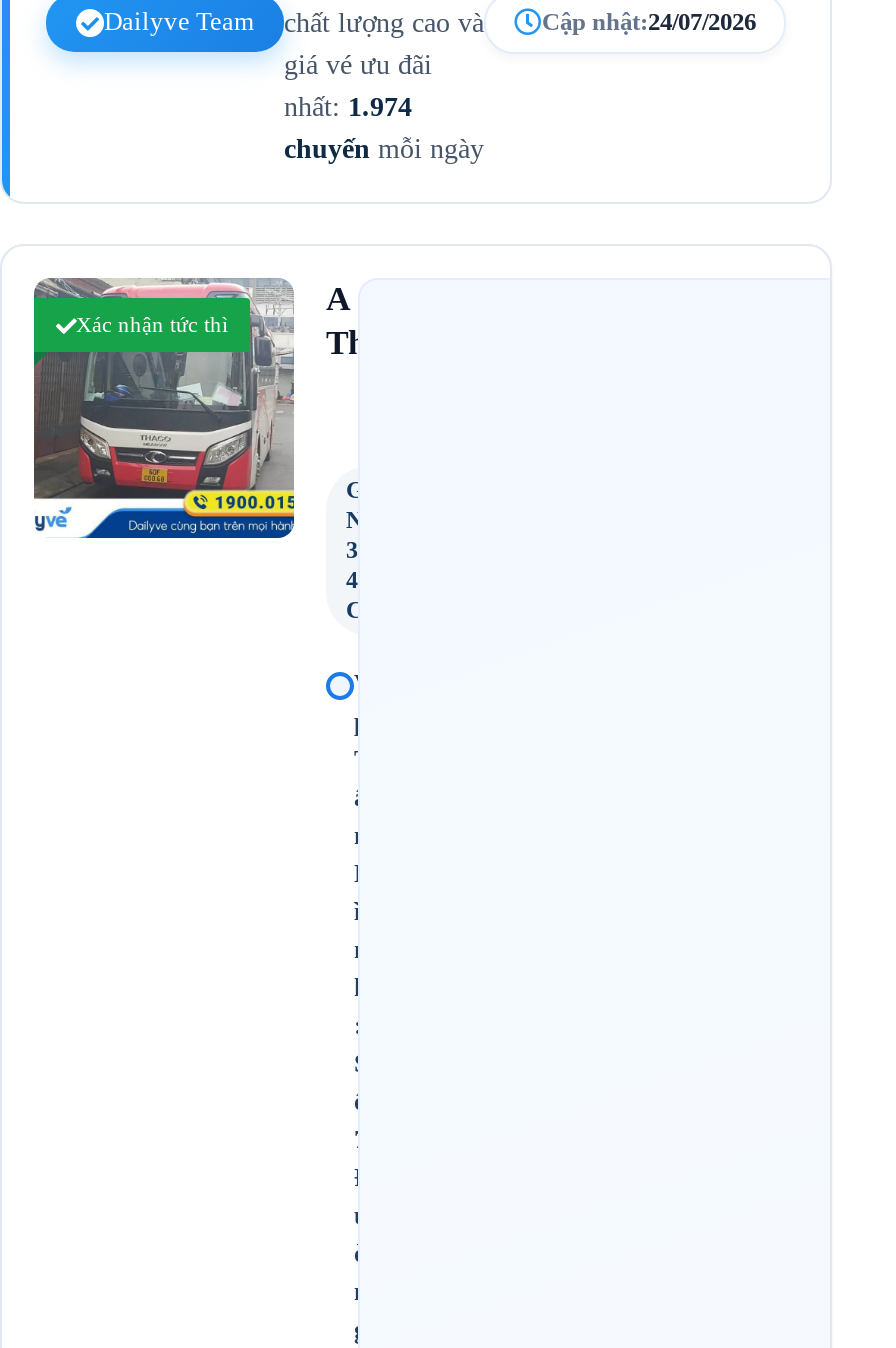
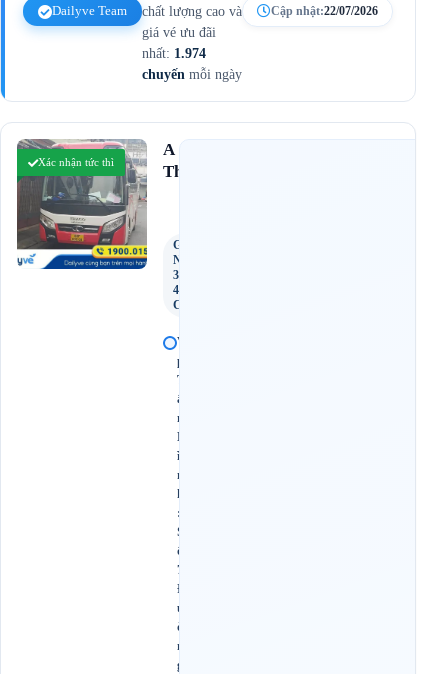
- Cập nhật:24/07/2026
+ Cập nhật:22/07/2026
